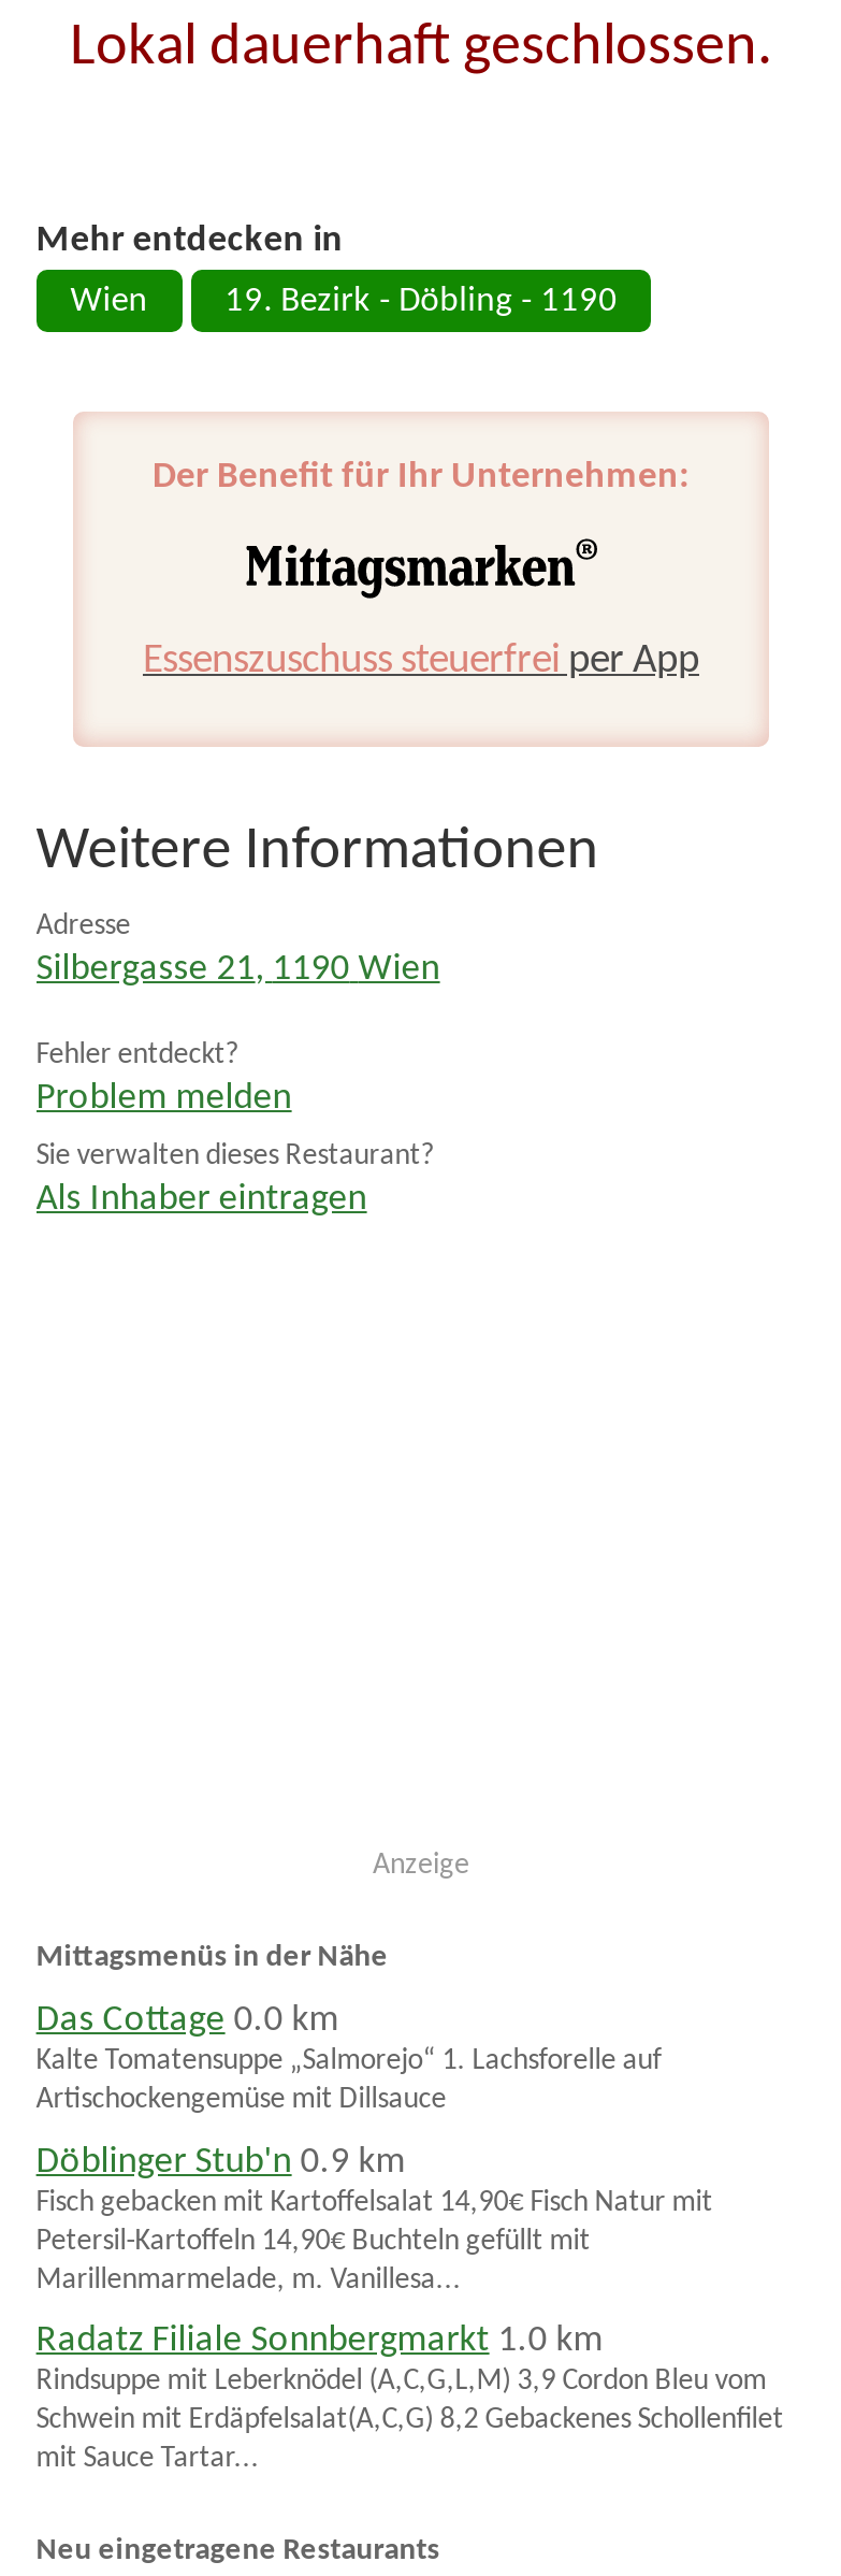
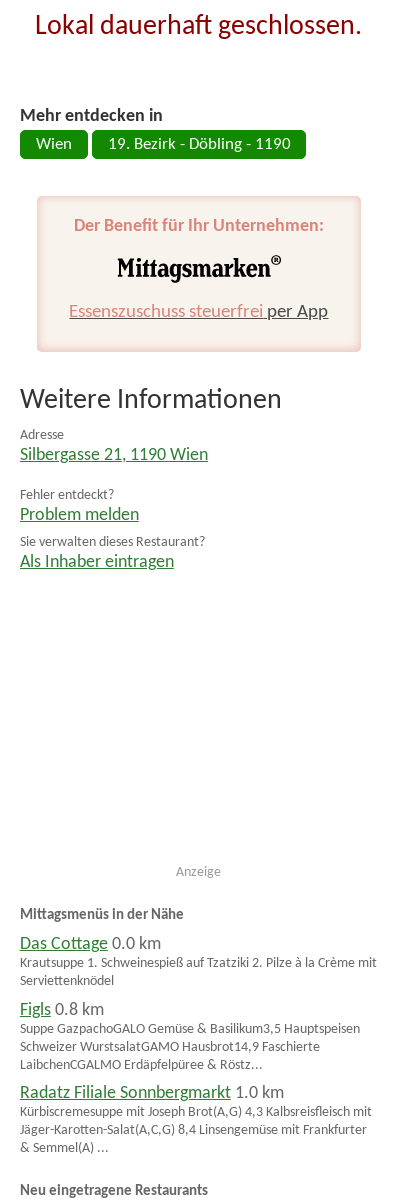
- Kalte Tomatensuppe „Salmorejo“ 1. Lachsforelle auf
- Artischockengemüse mit Dillsauce
+ Krautsuppe 1. Schweinespieß auf Tzatziki 2. Pilze à la Crème mit
+ Serviettenknödel

- Döblinger Stub'n 0.9 km
- Fisch gebacken mit Kartoffelsalat 14,90€ Fisch Natur mit
- Petersil-Kartoffeln 14,90€ Buchteln gefüllt mit
- Marillenmarmelade, m. Vanillesa...
+ Figls 0.8 km
+ Suppe GazpachoGALO Gemüse & Basilikum3,5 Hauptspeisen
+ Schweizer WurstsalatGAMO Hausbrot14,9 Faschierte
+ LaibchenCGALMO Erdäpfelpüree & Röstz...

- Rindsuppe mit Leberknödel (A,C,G,L,M) 3,9 Cordon Bleu vom
- Schwein mit Erdäpfelsalat(A,C,G) 8,2 Gebackenes Schollenfilet
- mit Sauce Tartar...
+ Kürbiscremesuppe mit Joseph Brot(A,G) 4,3 Kalbsreisfleisch mit
+ Jäger-Karotten-Salat(A,C,G) 8,4 Linsengemüse mit Frankfurter
+ & Semmel(A) ...
